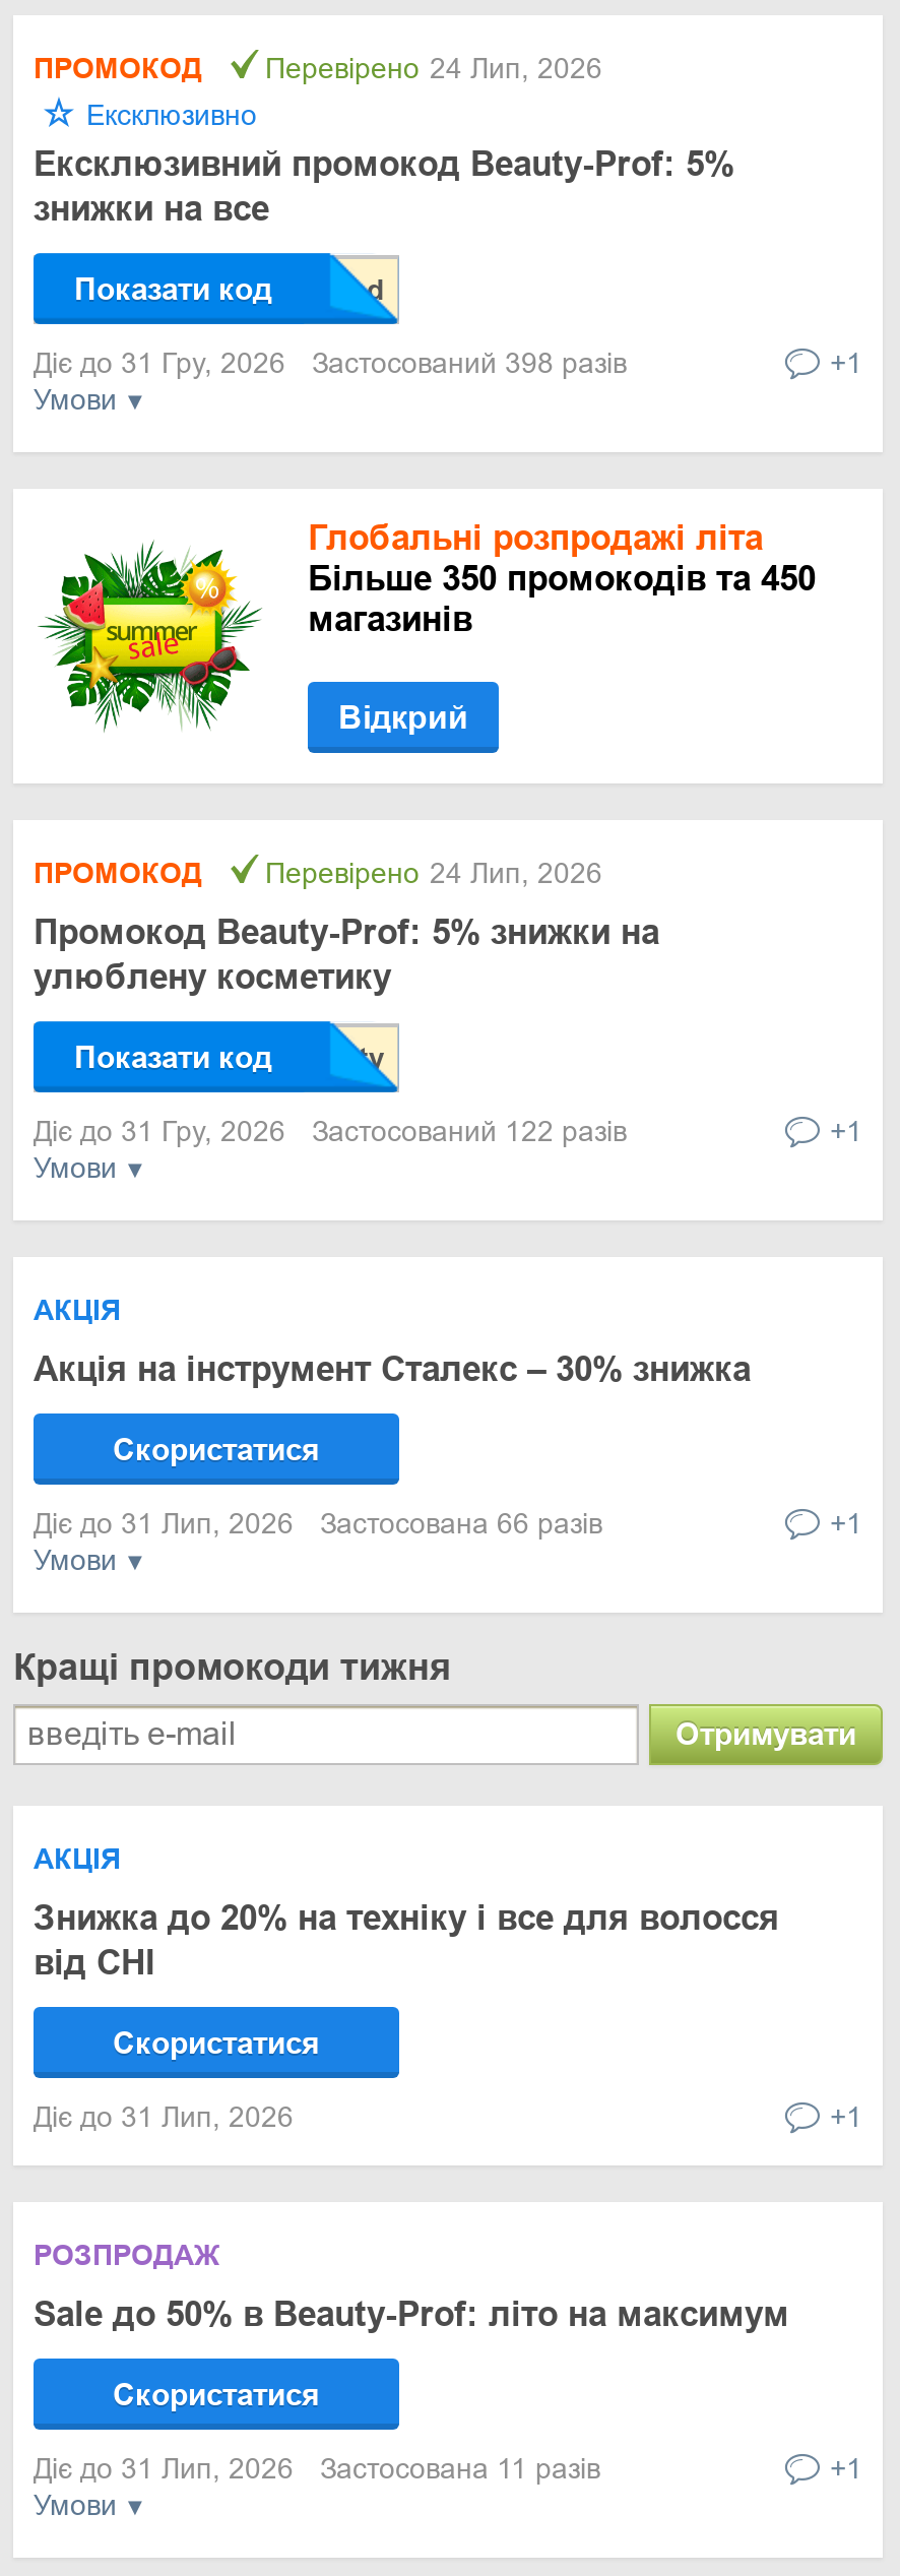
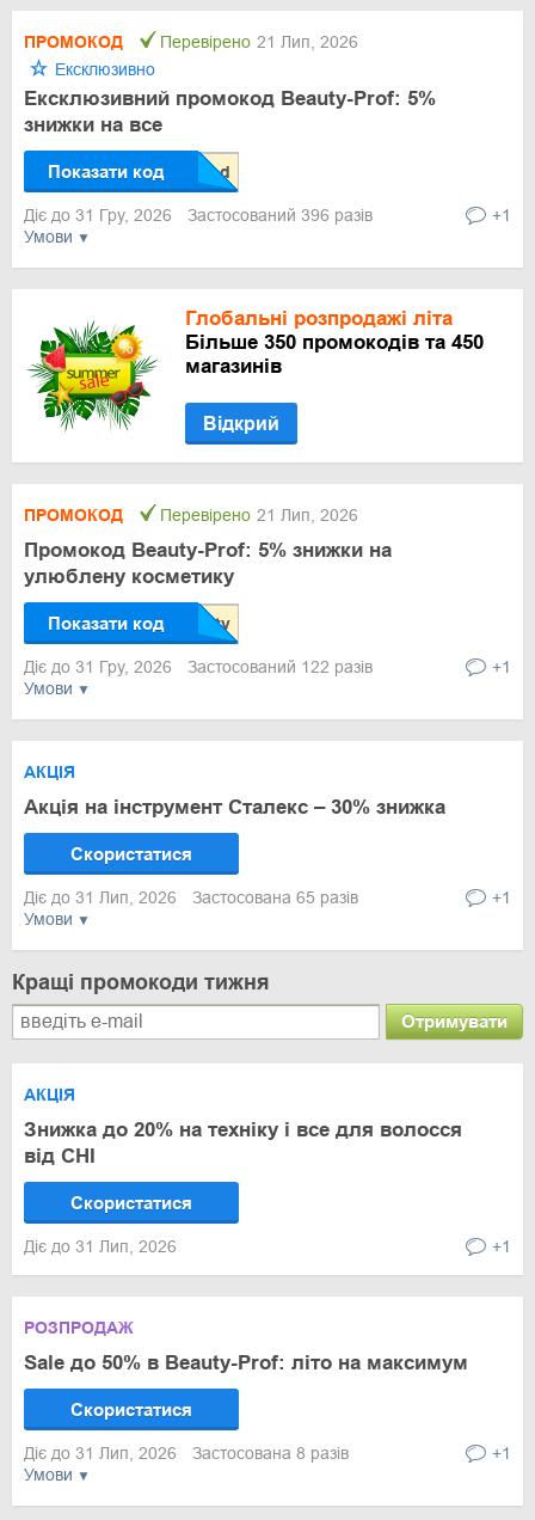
- Перевірено 24 Лип, 2026
+ Перевірено 21 Лип, 2026

- Діє до 31 Гру, 2026 Застосований 398 разів
+ Діє до 31 Гру, 2026 Застосований 396 разів

- Перевірено 24 Лип, 2026
+ Перевірено 21 Лип, 2026

- Діє до 31 Лип, 2026 Застосована 66 разів
+ Діє до 31 Лип, 2026 Застосована 65 разів

- Діє до 31 Лип, 2026 Застосована 11 разів
+ Діє до 31 Лип, 2026 Застосована 8 разів
